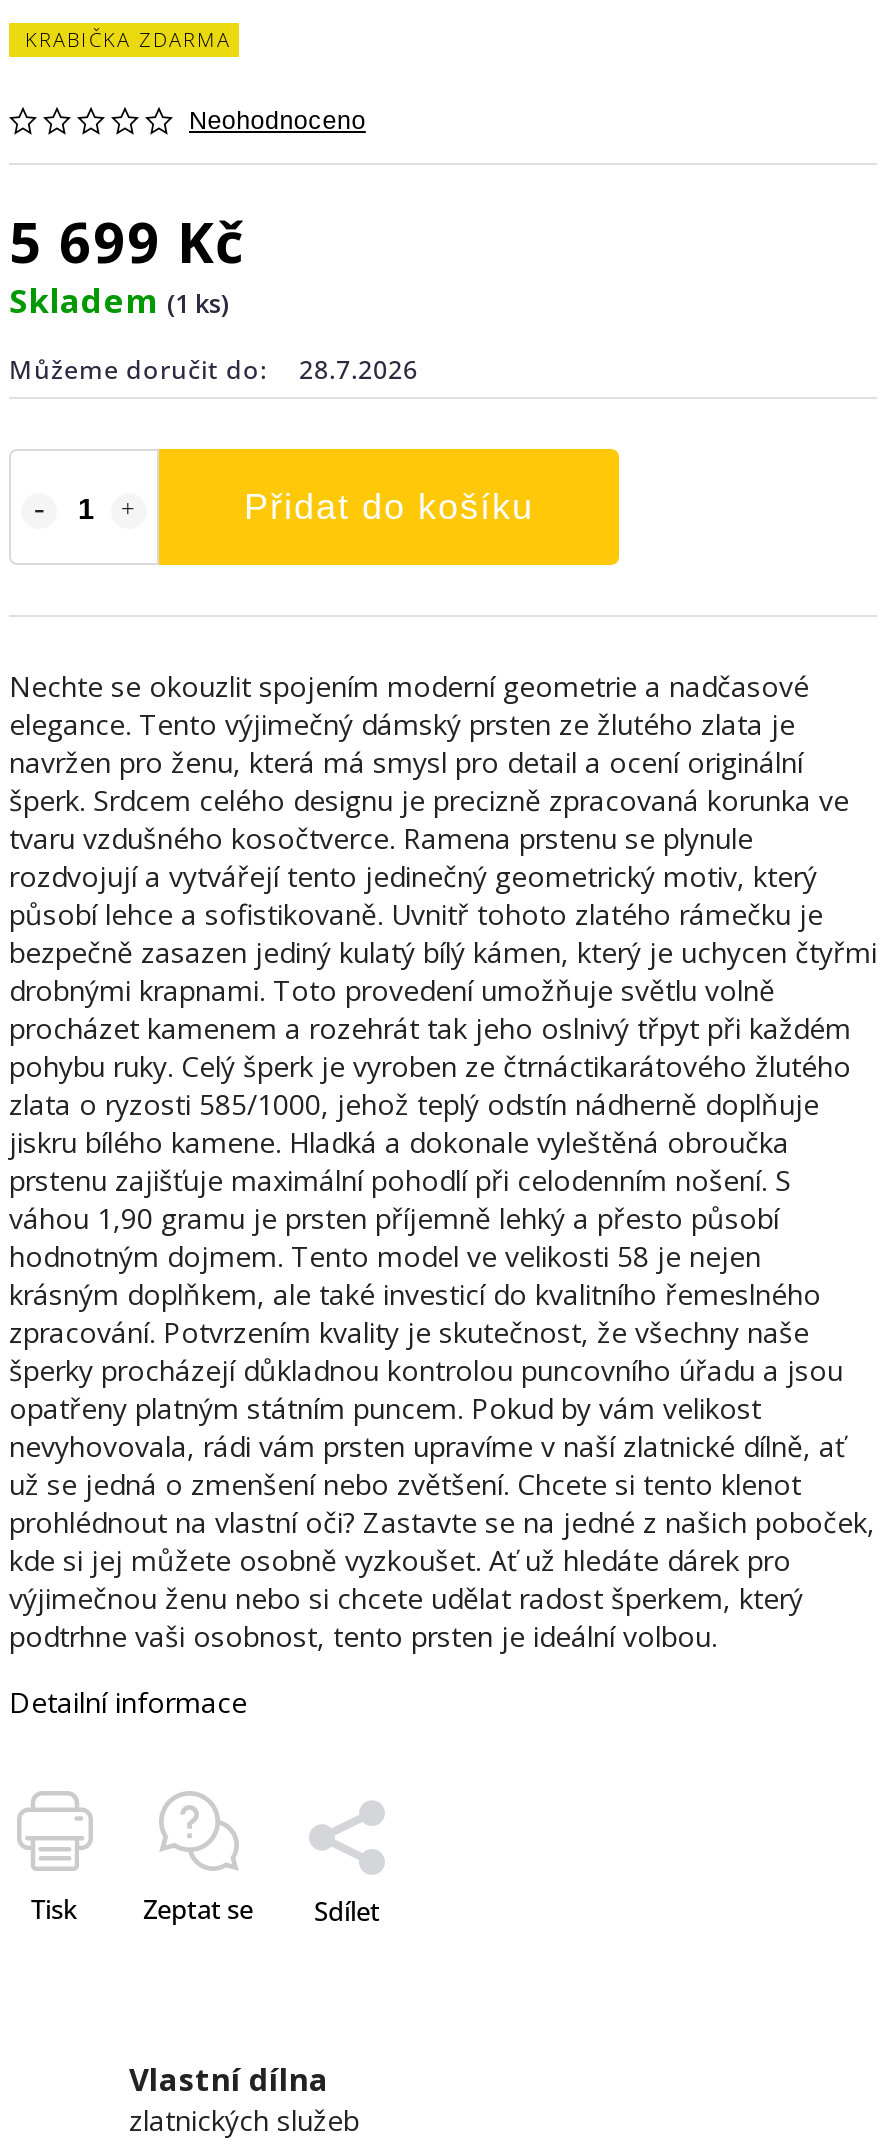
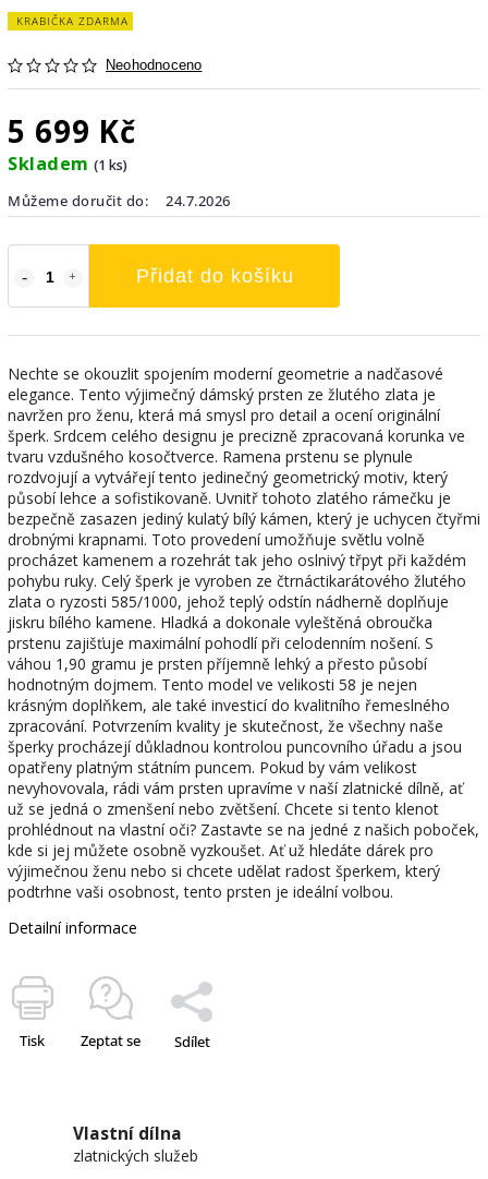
- Můžeme doručit do: 28.7.2026
+ Můžeme doručit do: 24.7.2026
